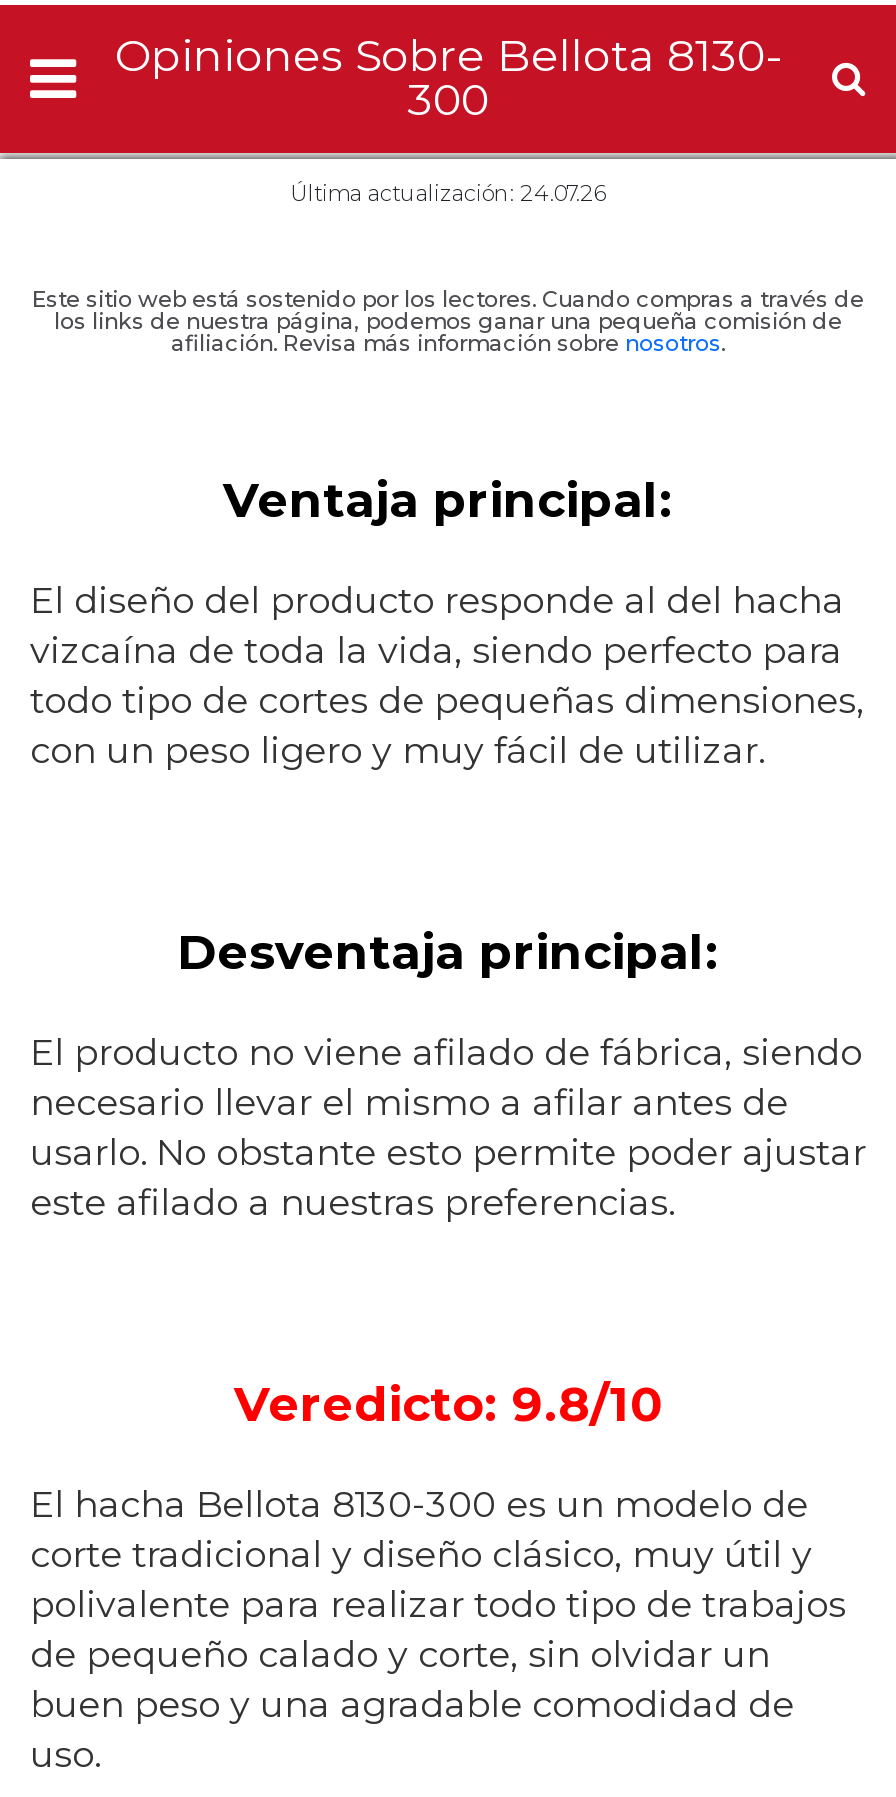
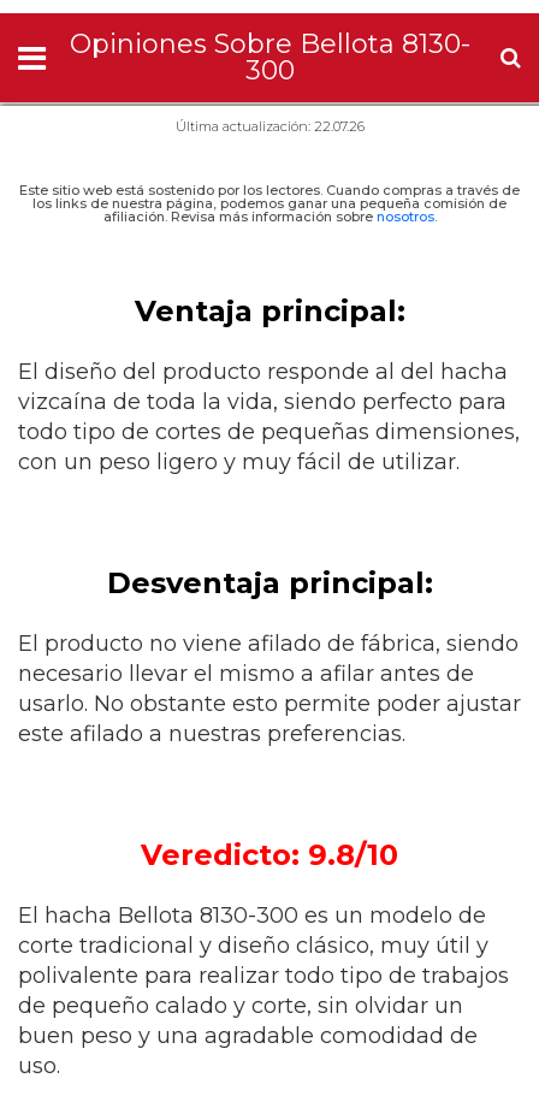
- Última actualización: 24.07.26
+ Última actualización: 22.07.26
